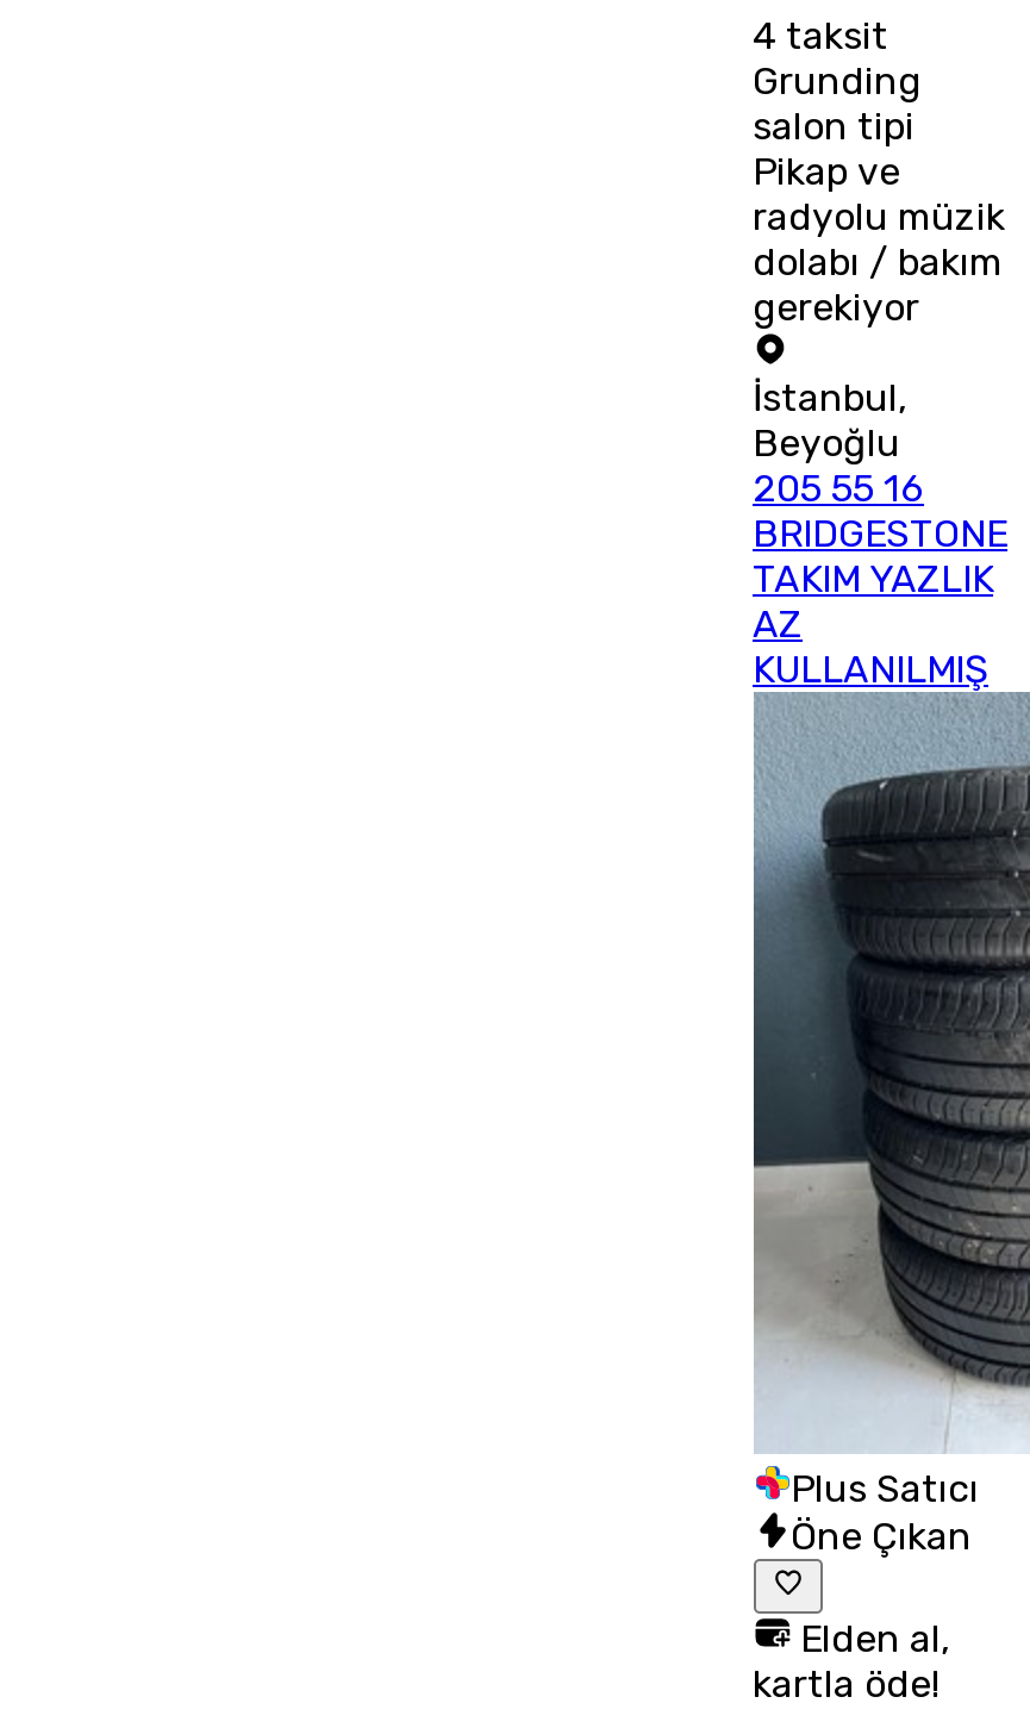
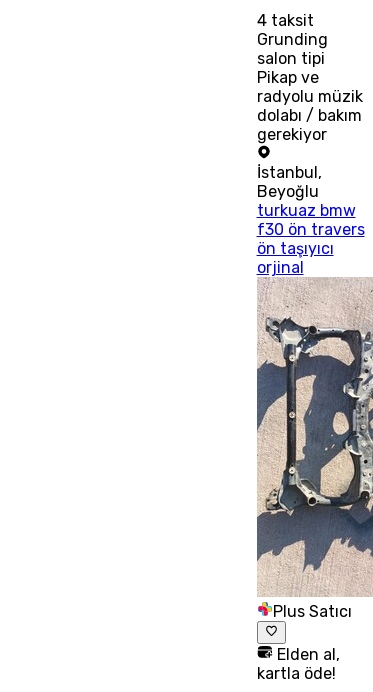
- 205 55 16
- BRIDGESTONE
- TAKIM YAZLIK
- AZ
- KULLANILMIŞ
+ turkuaz bmw
+ f30 ön travers
+ ön taşıyıcı
+ orjinal

- [image]
+ [image]

- Öne Çıkan
